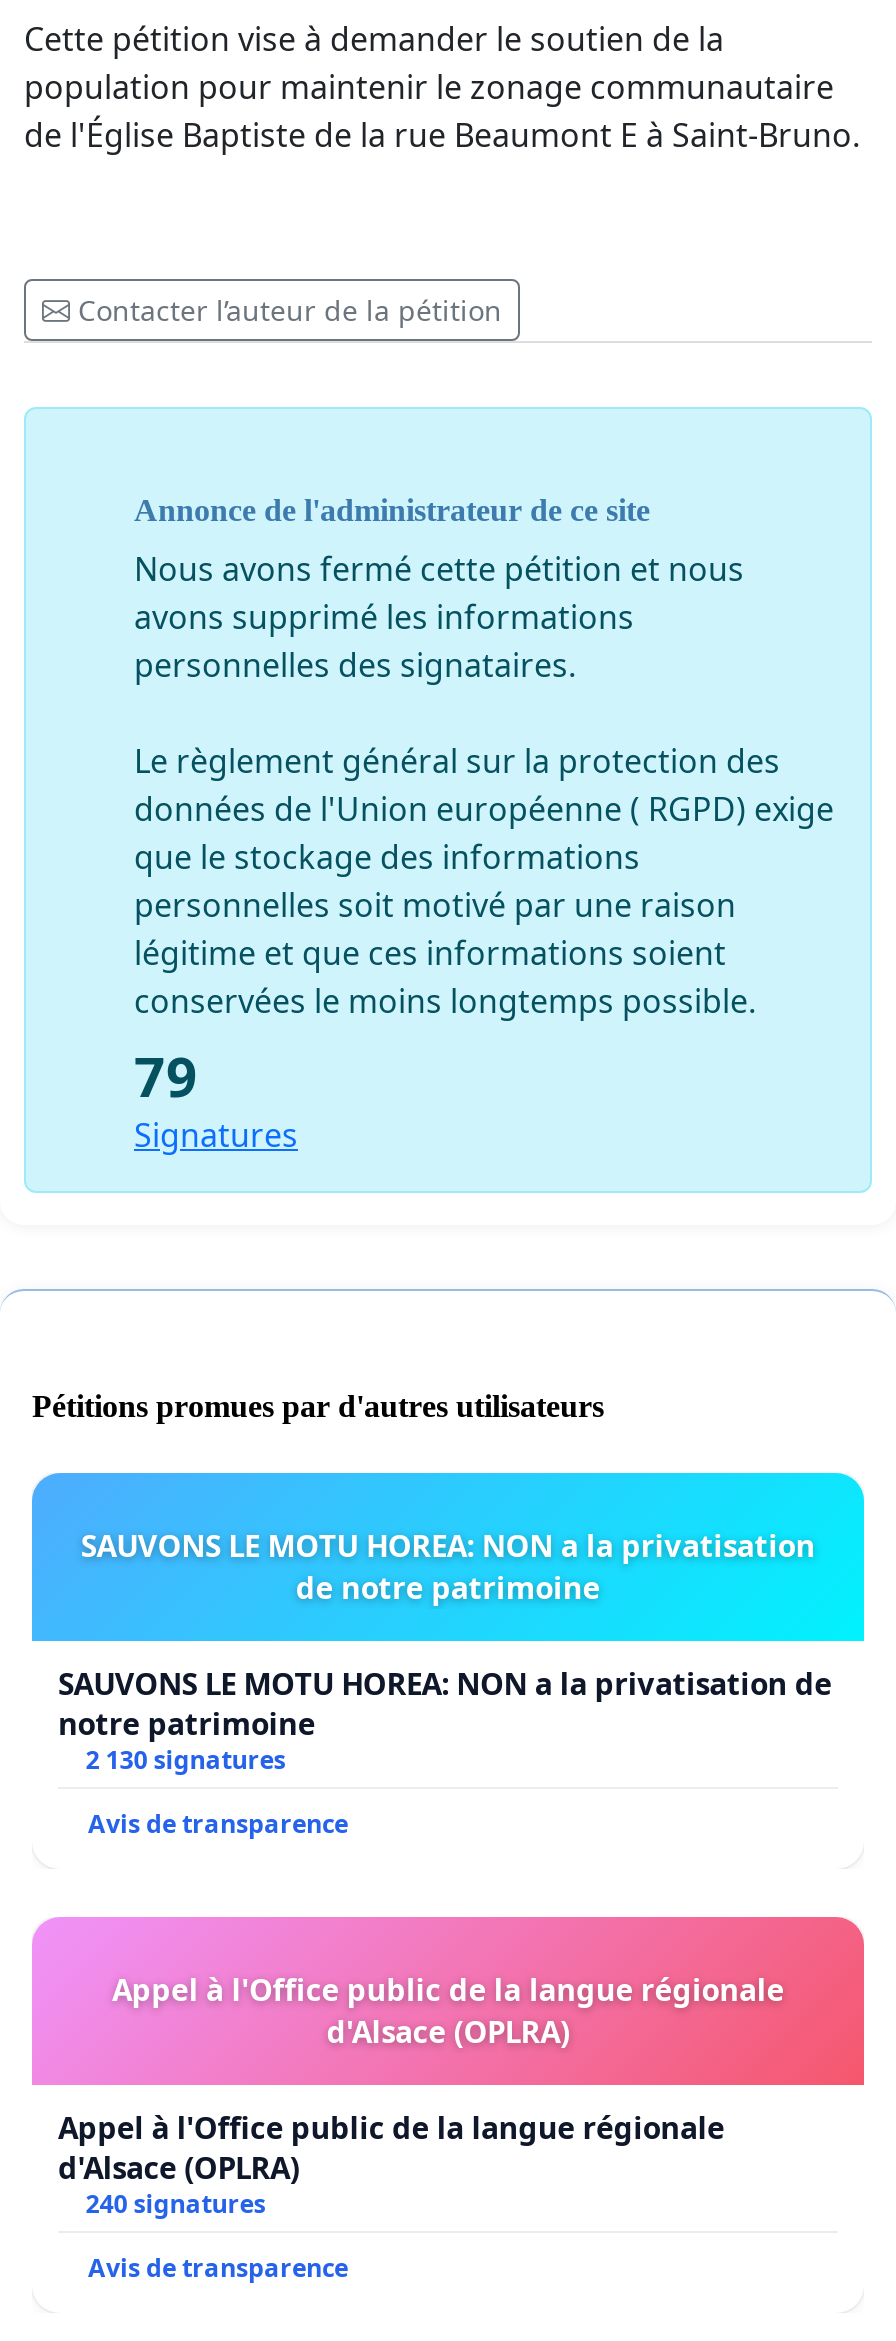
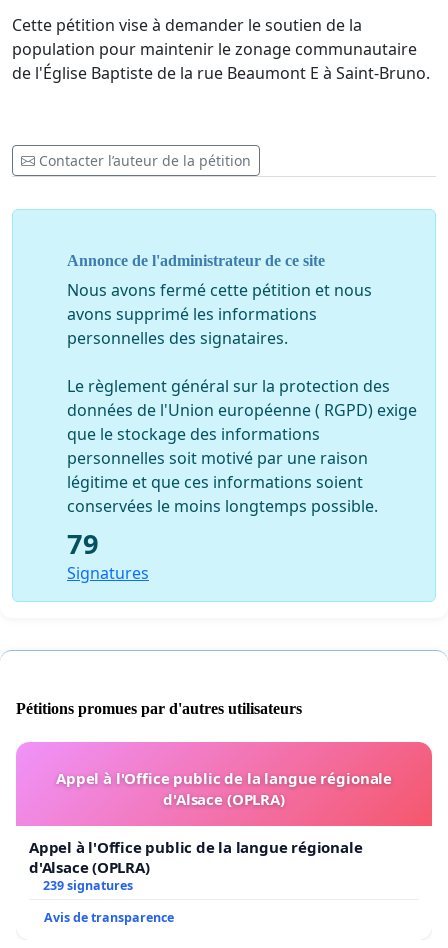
- [image]
- SAUVONS LE MOTU HOREA: NON a la privatisation
- de notre patrimoine
- SAUVONS LE MOTU HOREA: NON a la privatisation de
- notre patrimoine
- 2 130 signatures
- Avis de transparence

- 240 signatures
+ 239 signatures
